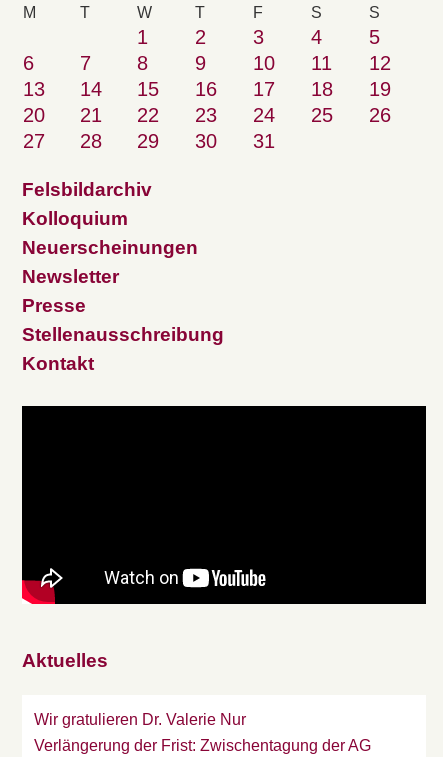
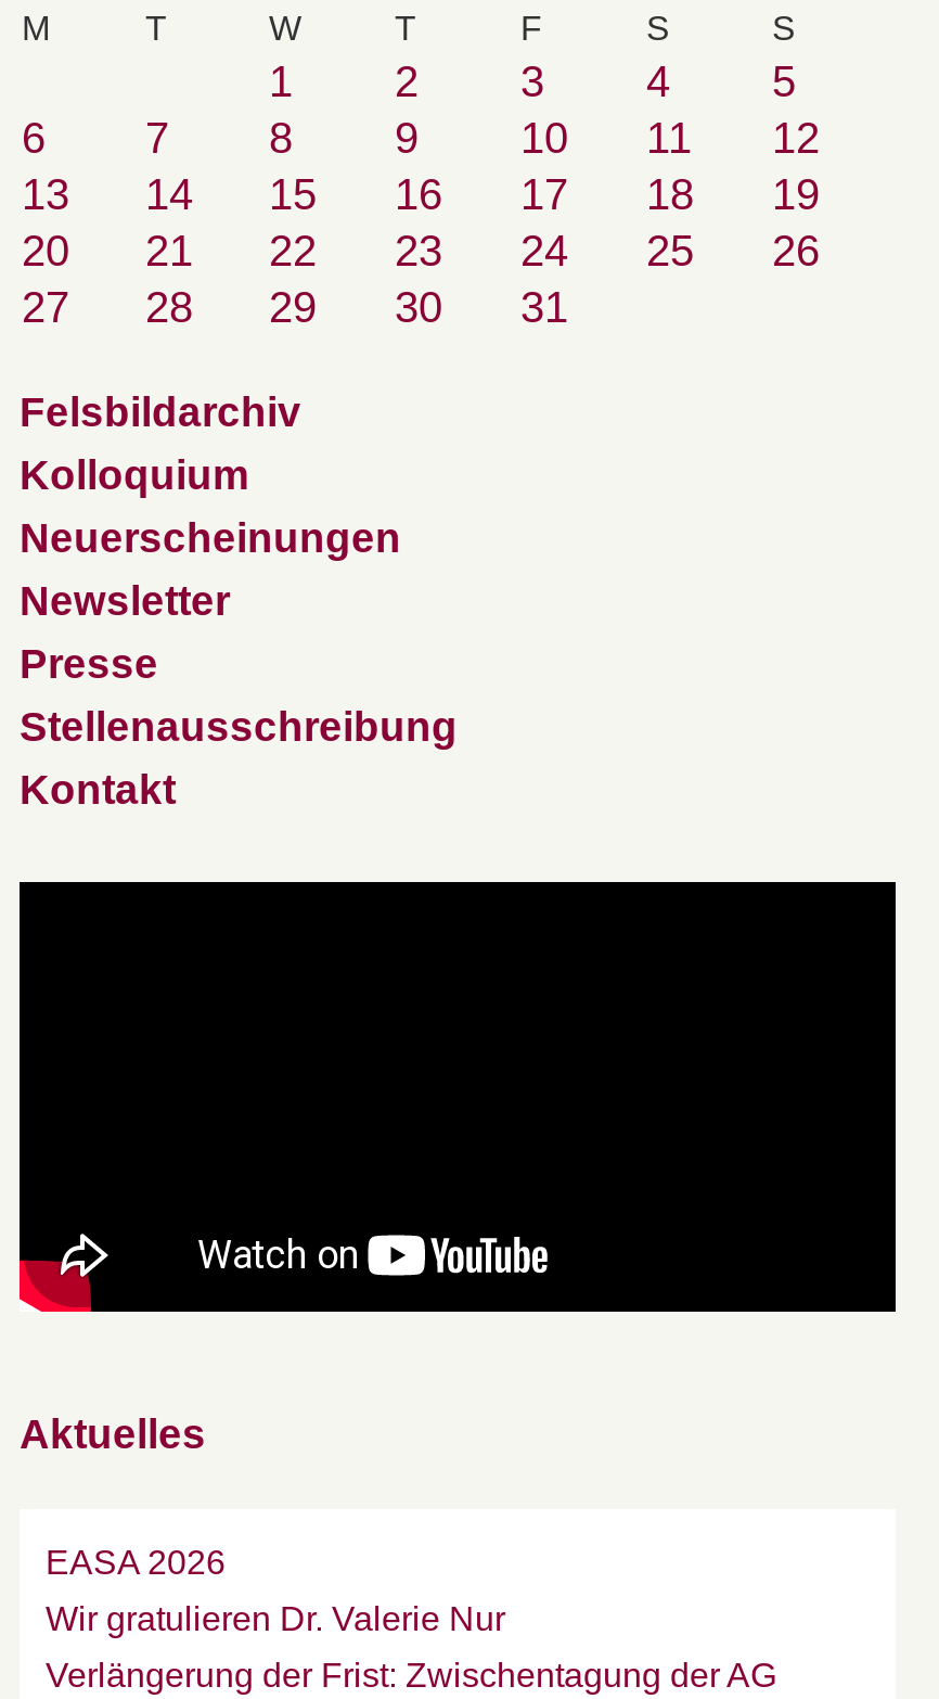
+ EASA 2026
